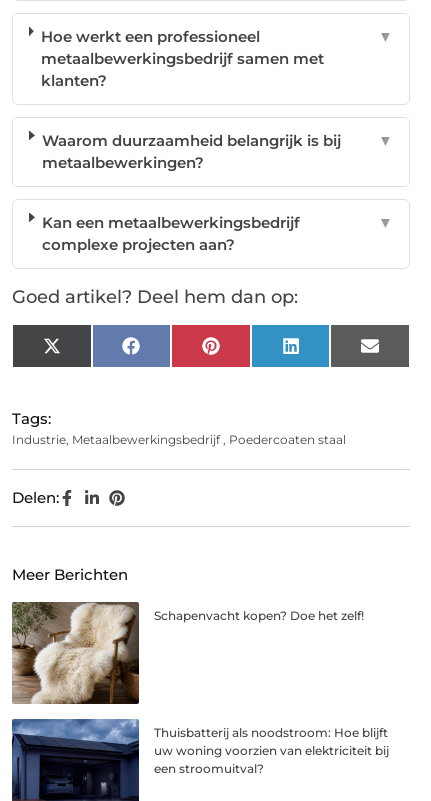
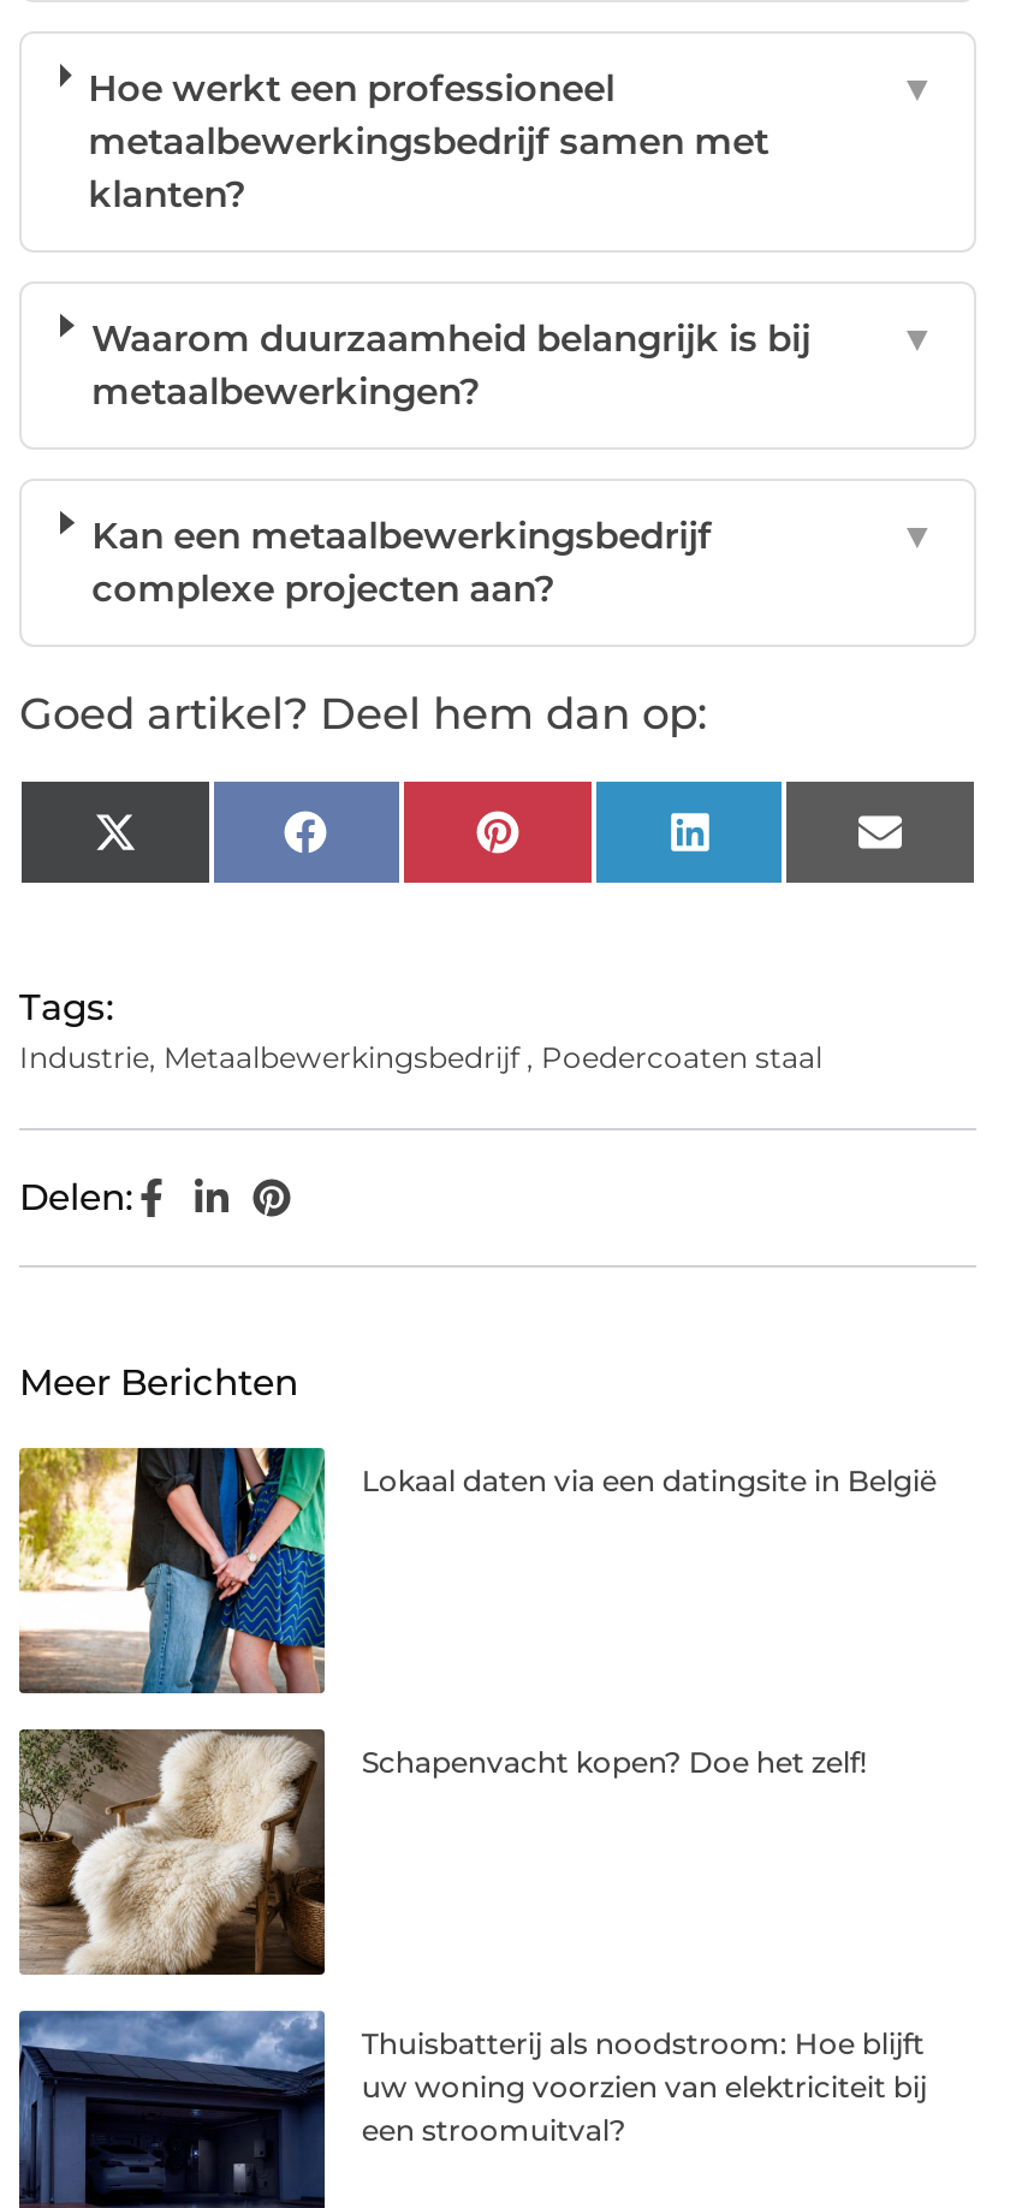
+ [image]
+ Lokaal daten via een datingsite in België
